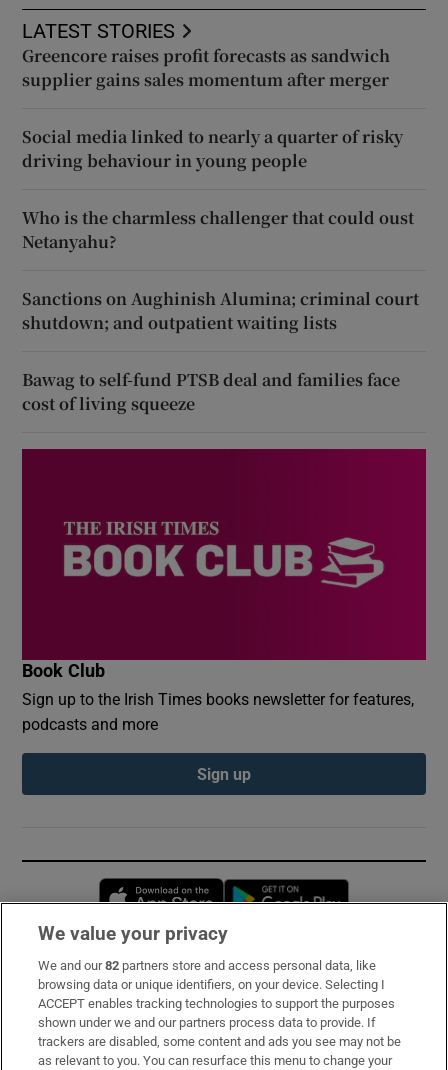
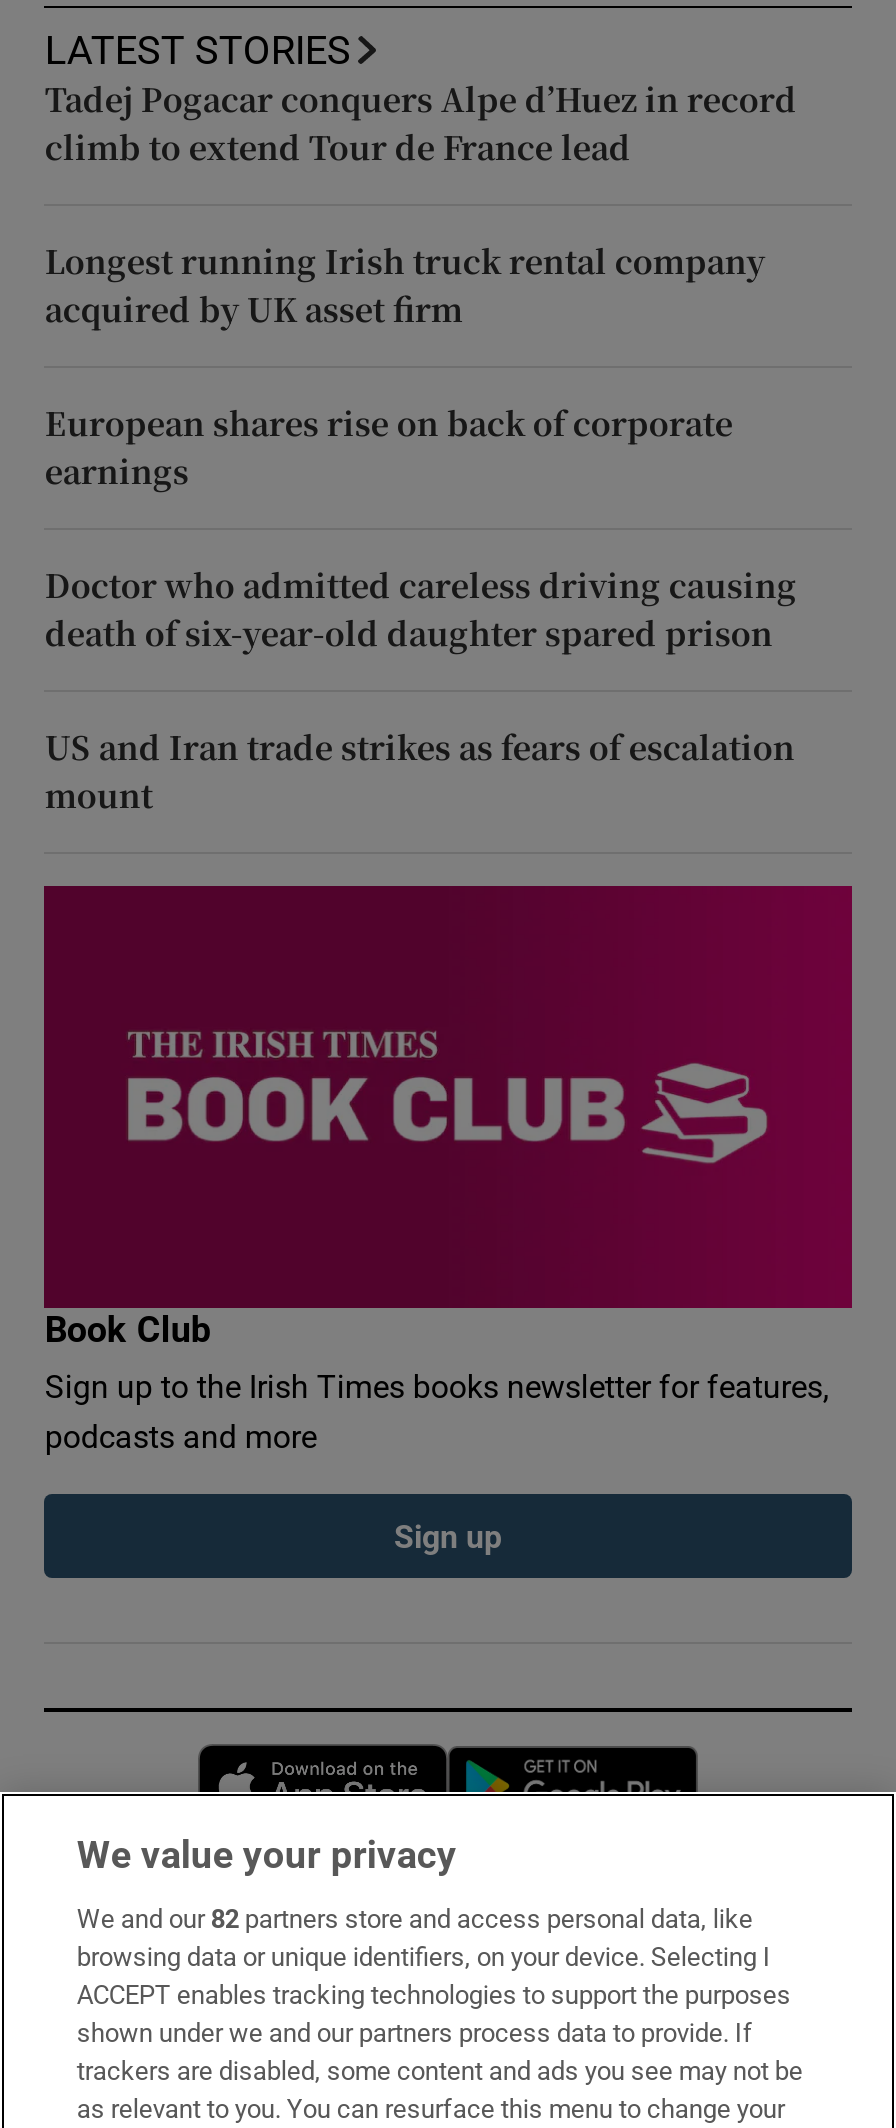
- Greencore raises profit forecasts as sandwich
- supplier gains sales momentum after merger
+ Tadej Pogacar conquers Alpe d’Huez in record
+ climb to extend Tour de France lead

- Social media linked to nearly a quarter of risky
- driving behaviour in young people
+ Longest running Irish truck rental company
+ acquired by UK asset firm

- Who is the charmless challenger that could oust
- Netanyahu?
+ European shares rise on back of corporate
+ earnings

- Sanctions on Aughinish Alumina; criminal court
- shutdown; and outpatient waiting lists
+ Doctor who admitted careless driving causing
+ death of six-year-old daughter spared prison

- Bawag to self-fund PTSB deal and families face
- cost of living squeeze
+ US and Iran trade strikes as fears of escalation
+ mount
